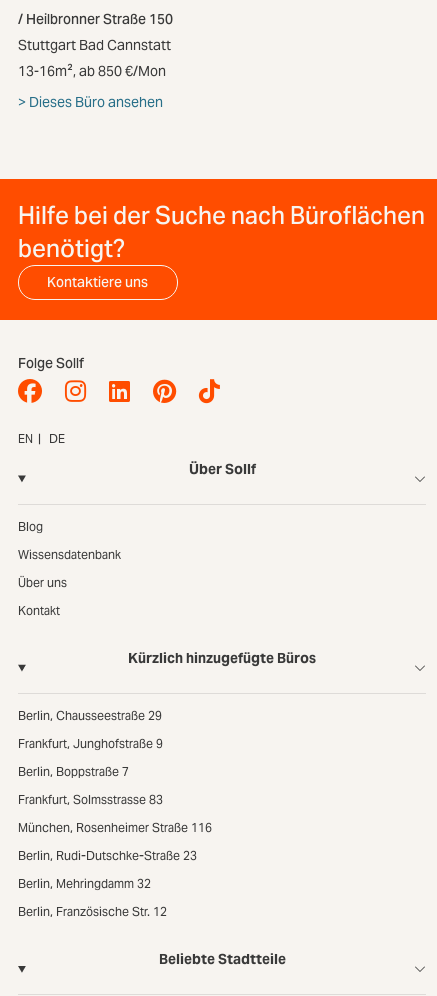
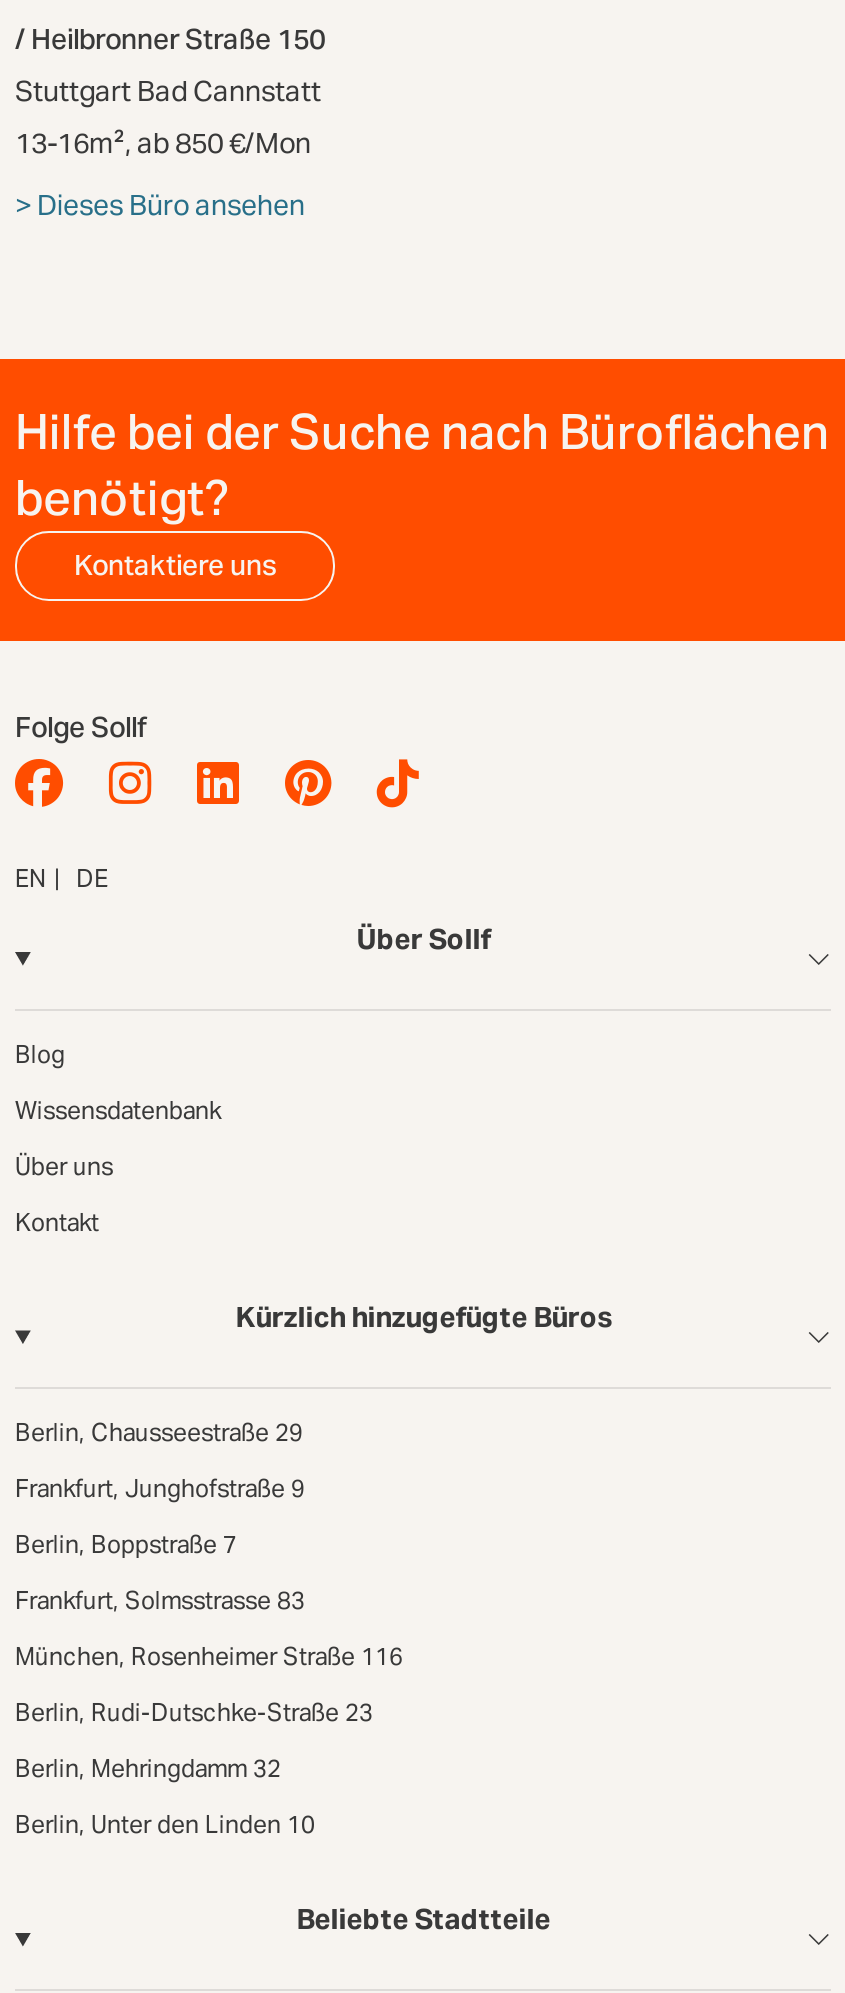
- Berlin, Französische Str. 12
+ Berlin, Unter den Linden 10
